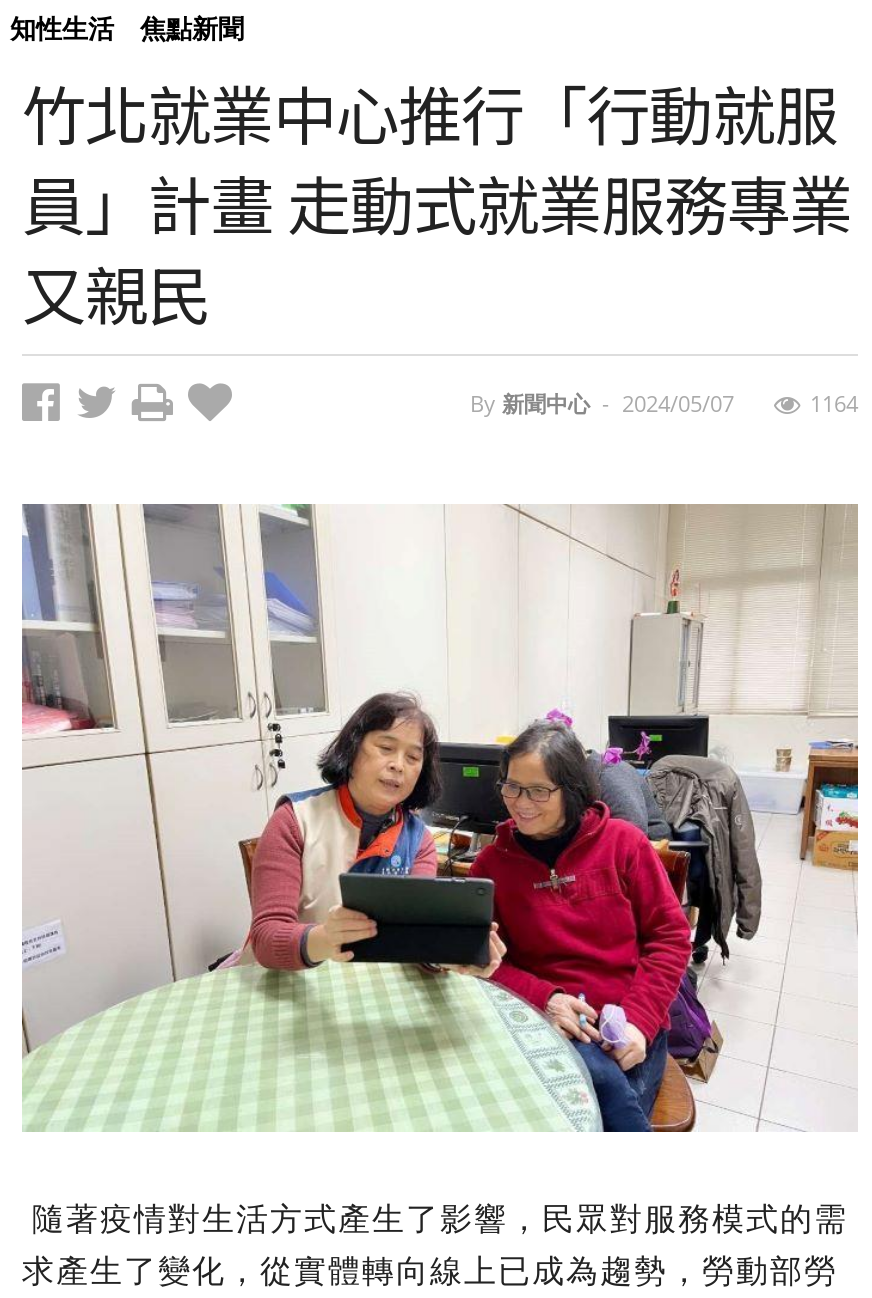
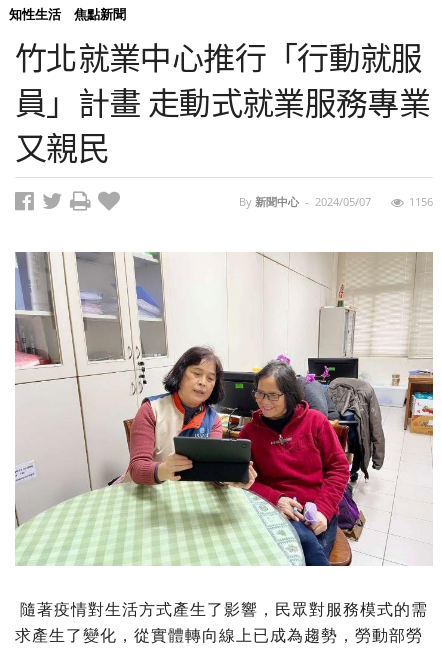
- 1164
+ 1156
